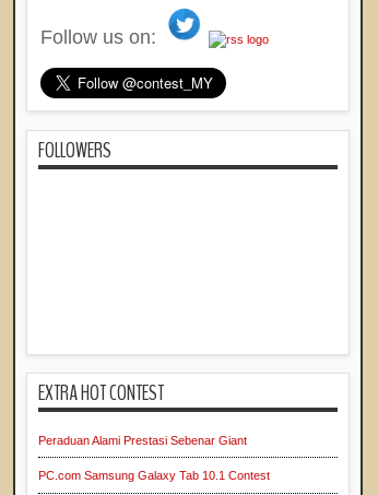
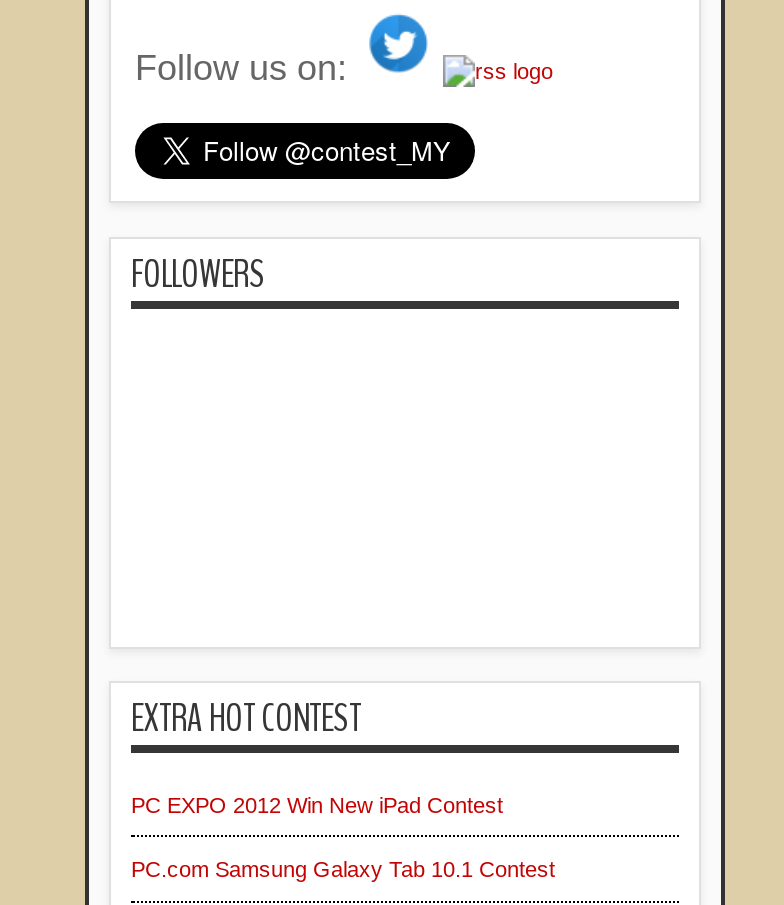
- Peraduan Alami Prestasi Sebenar Giant
+ PC EXPO 2012 Win New iPad Contest
